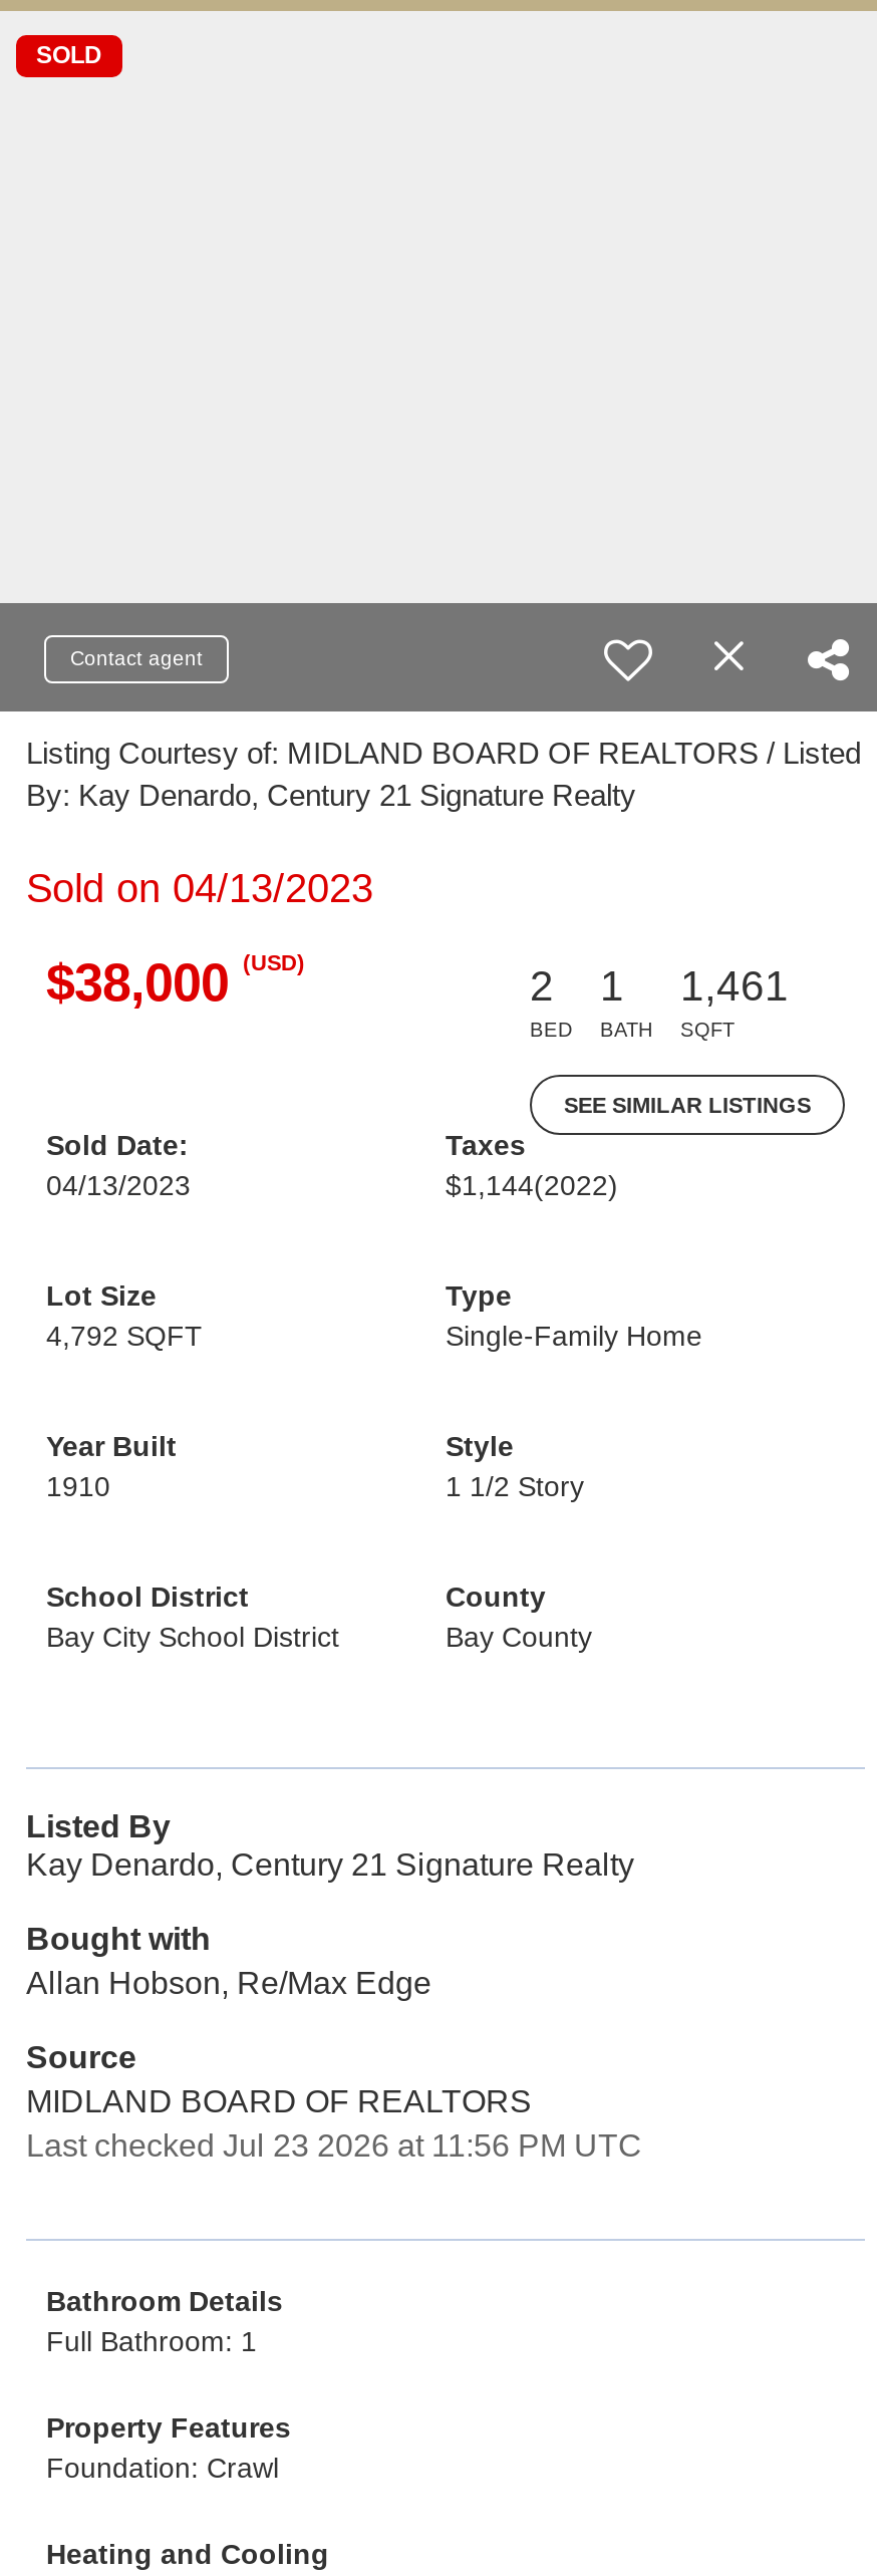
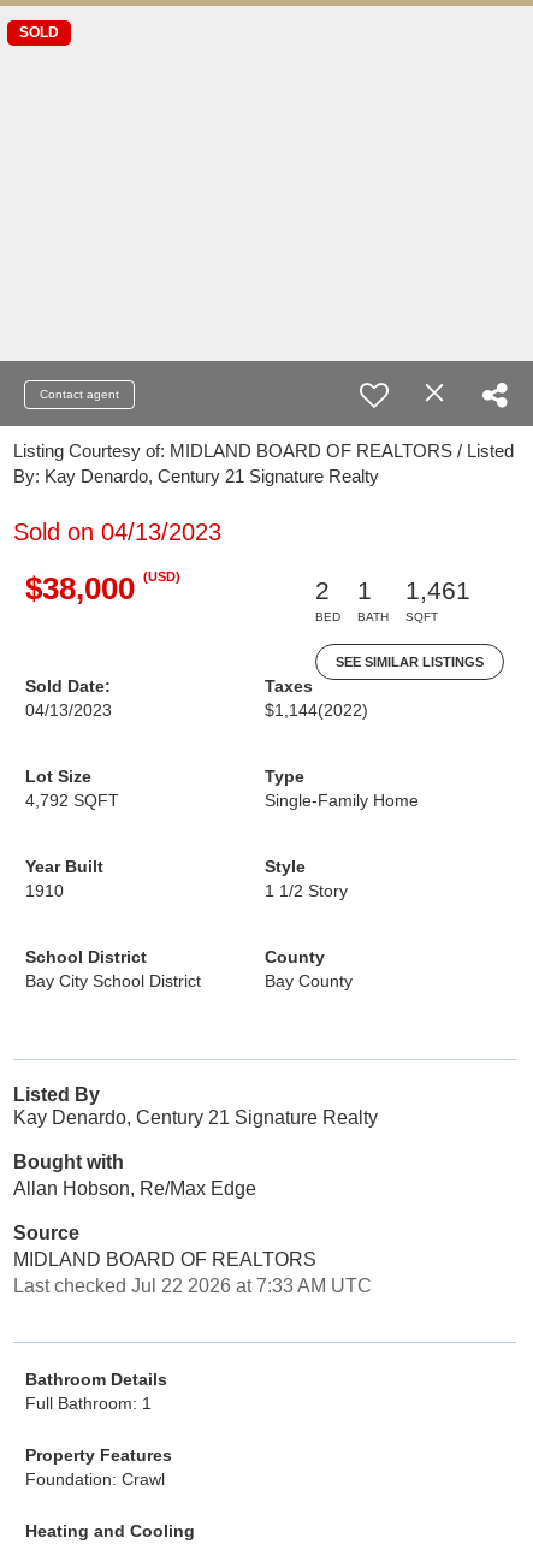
- Last checked Jul 23 2026 at 11:56 PM UTC
+ Last checked Jul 22 2026 at 7:33 AM UTC
